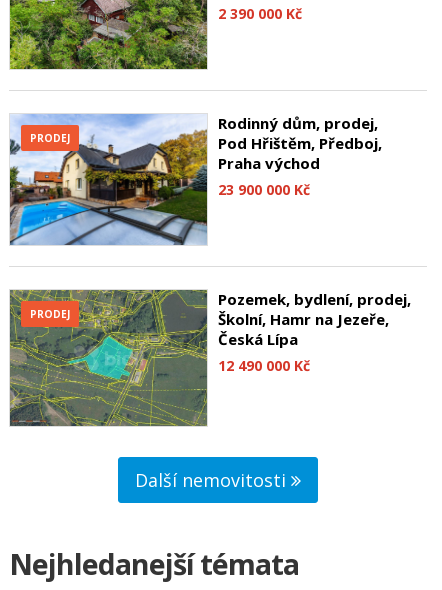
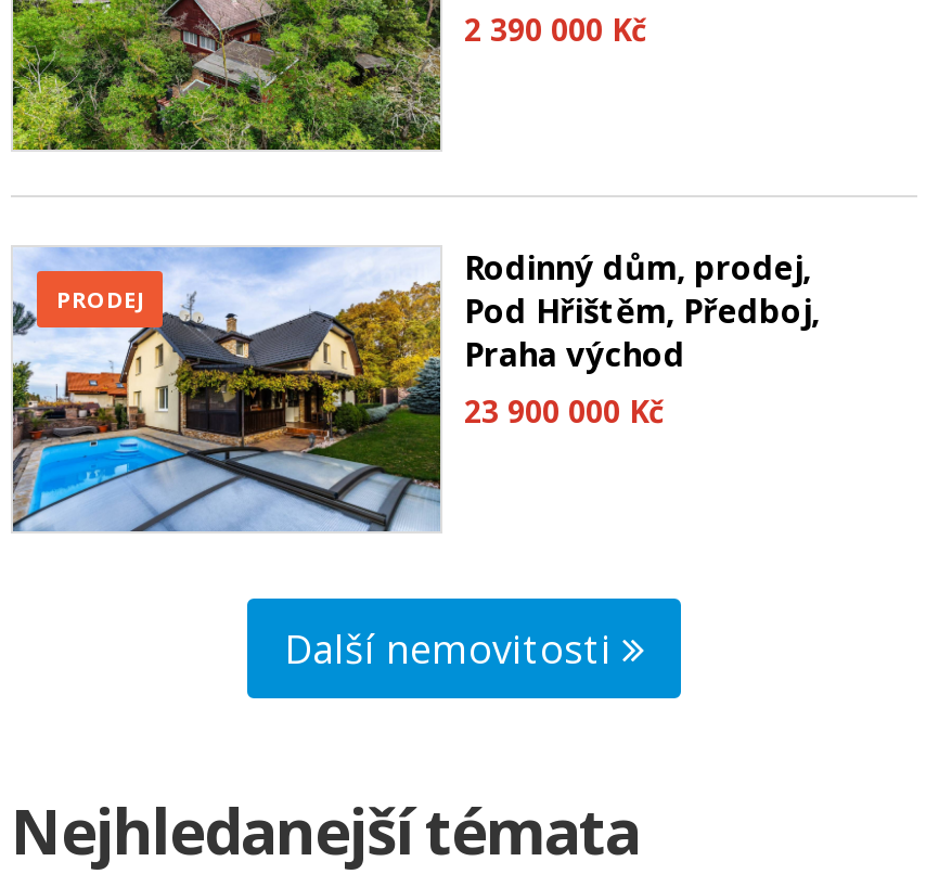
- [image]
- PRODEJ

- Pozemek, bydlení, prodej,
- Školní, Hamr na Jezeře,
- Česká Lípa
- 12 490 000 Kč
